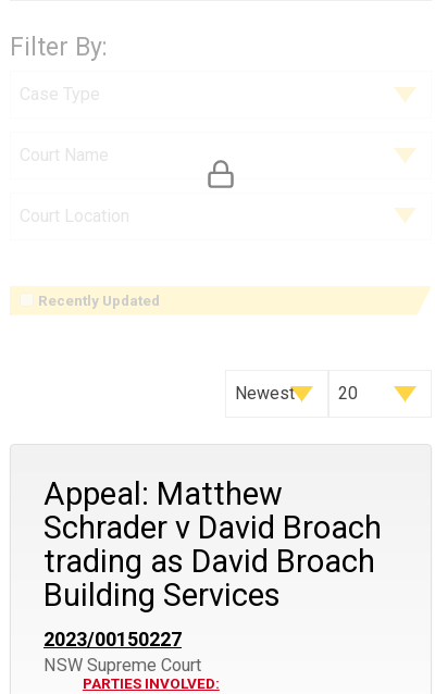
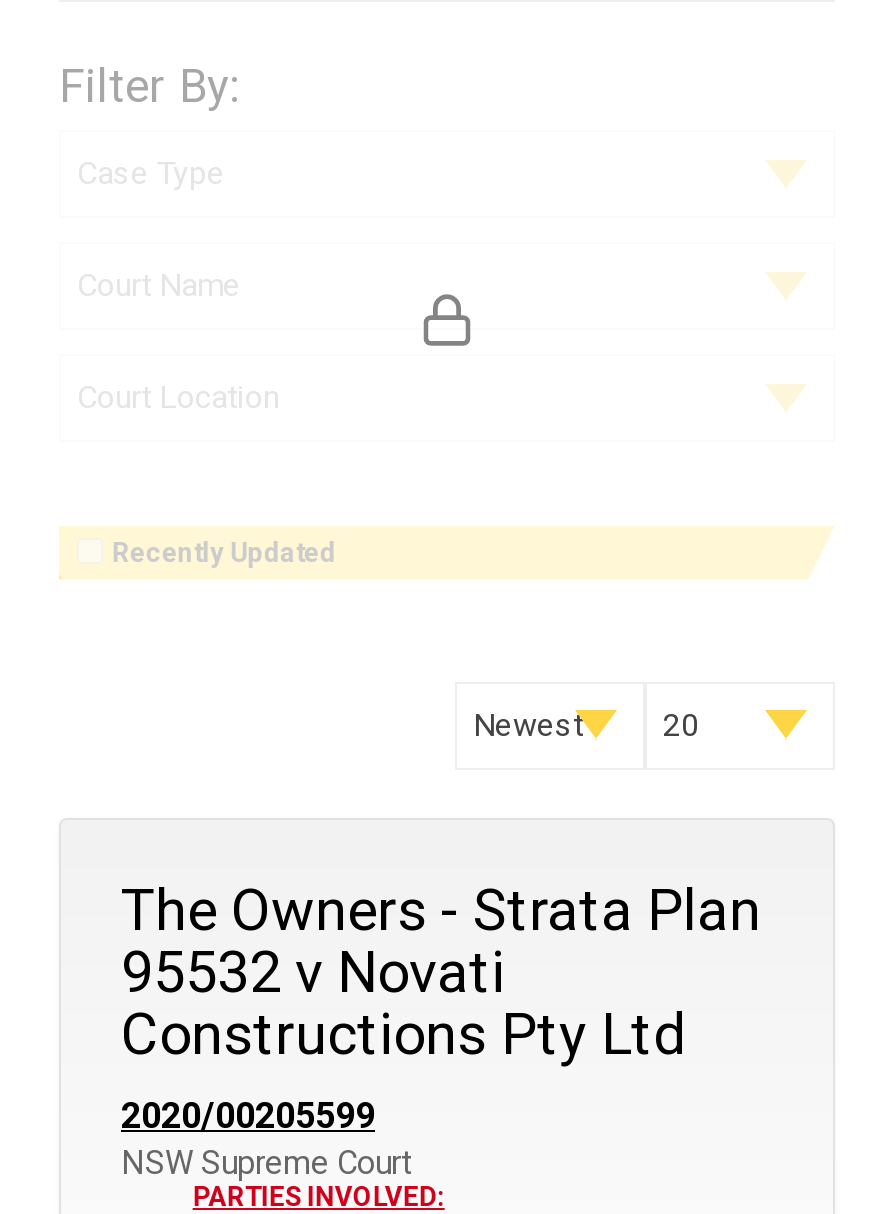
- Appeal: Matthew
- Schrader v David Broach
- trading as David Broach
- Building Services
- 2023/00150227
+ The Owners - Strata Plan
+ 95532 v Novati
+ Constructions Pty Ltd
+ 2020/00205599
